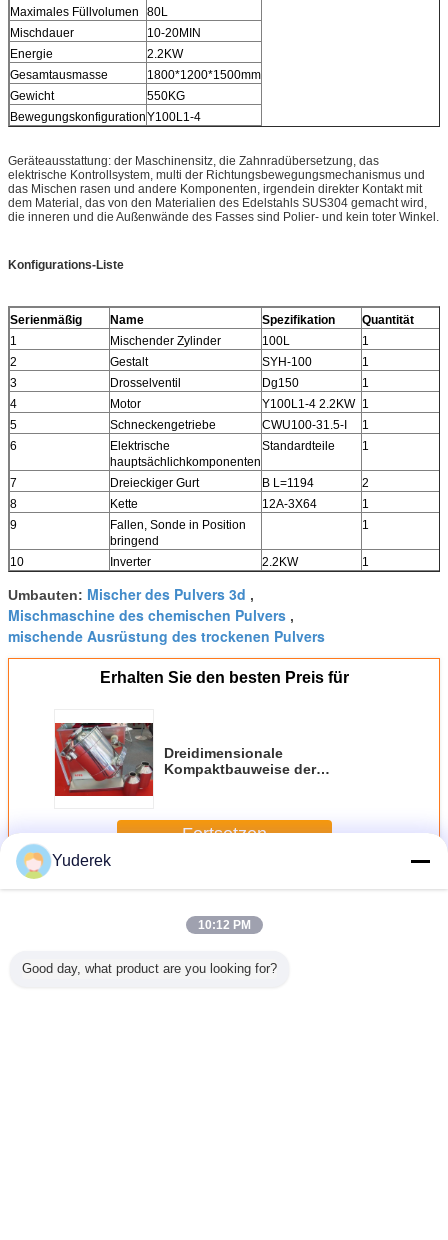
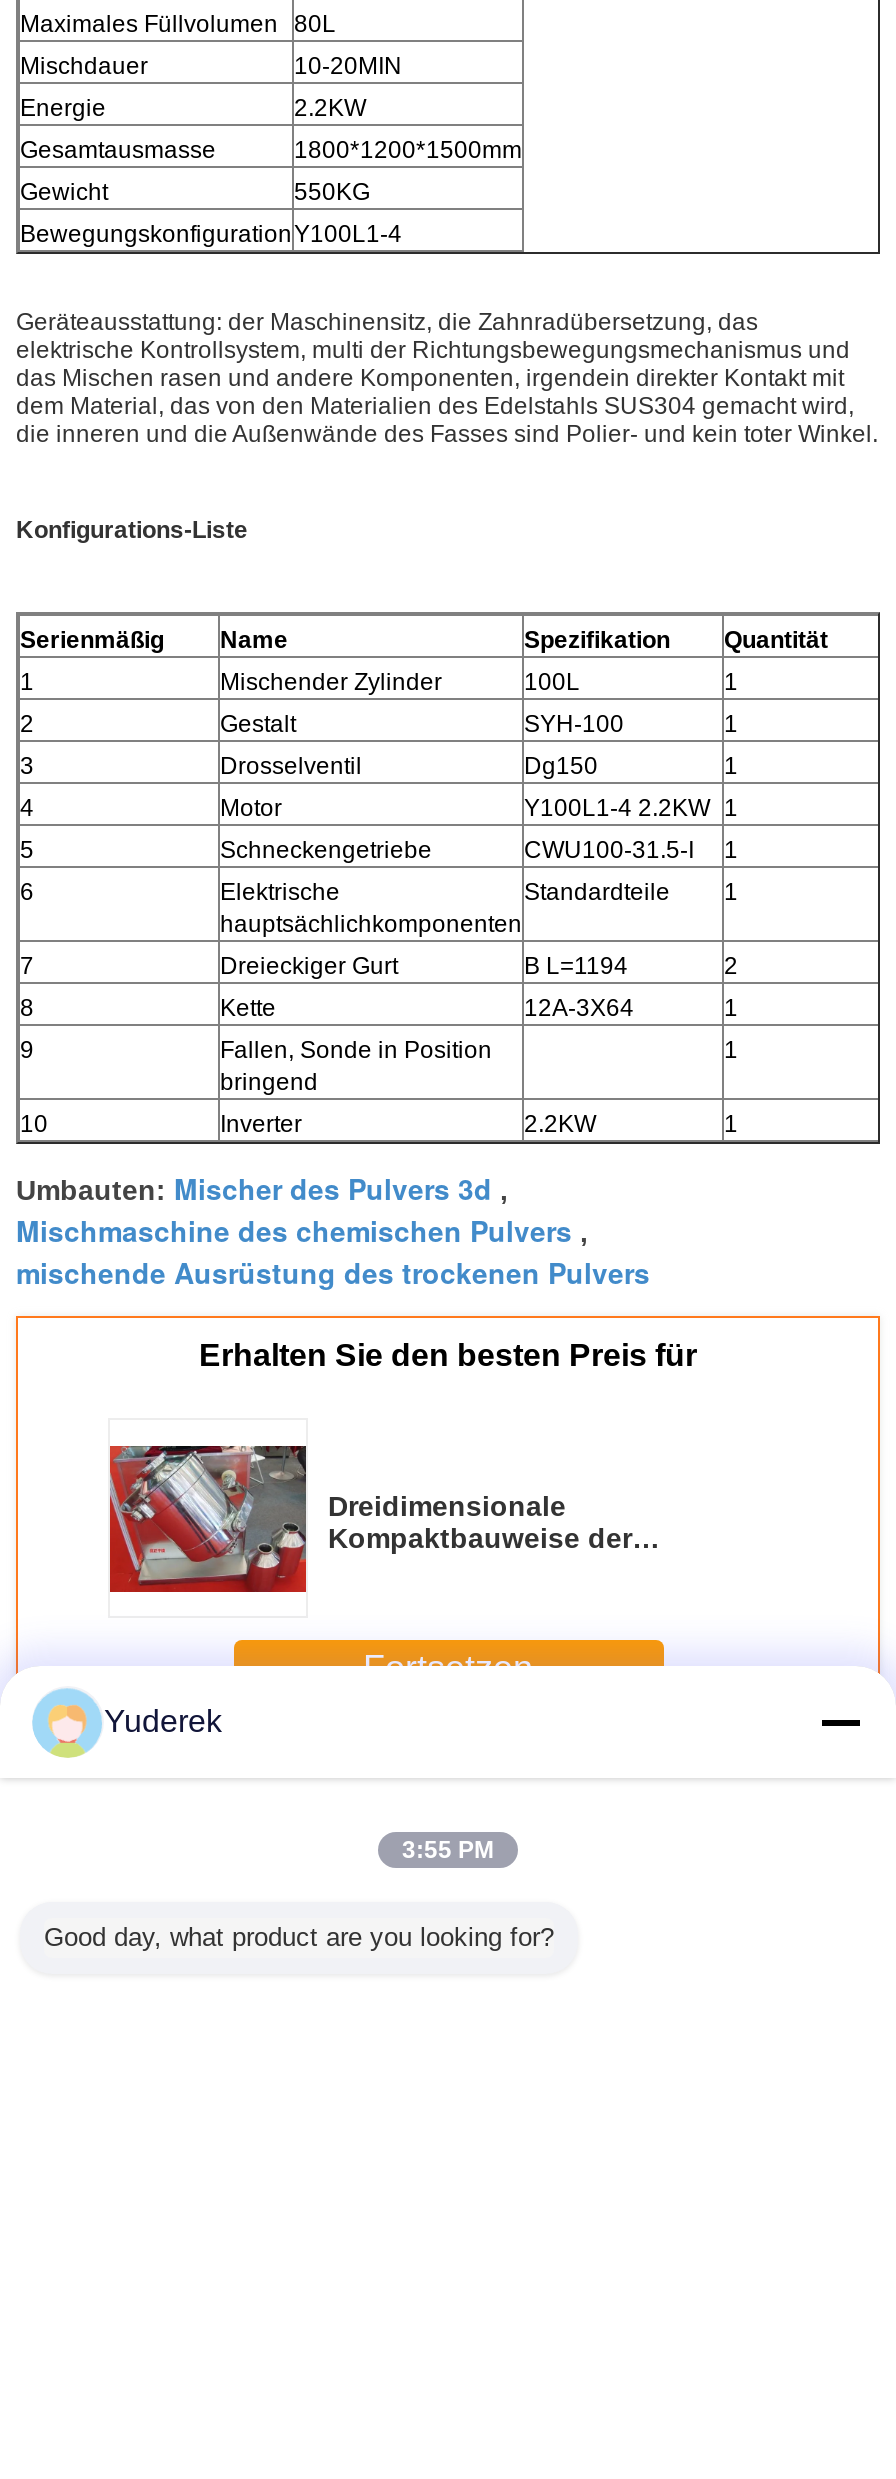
- 10:12 PM
+ 3:55 PM
